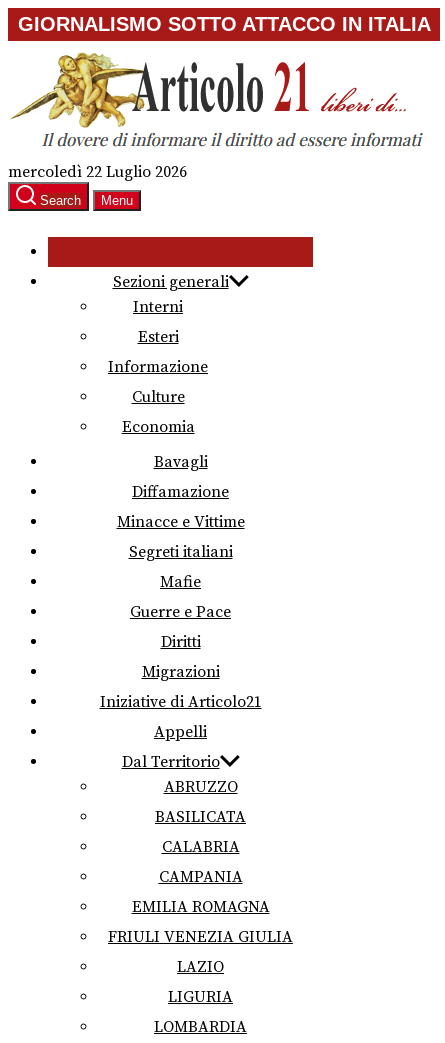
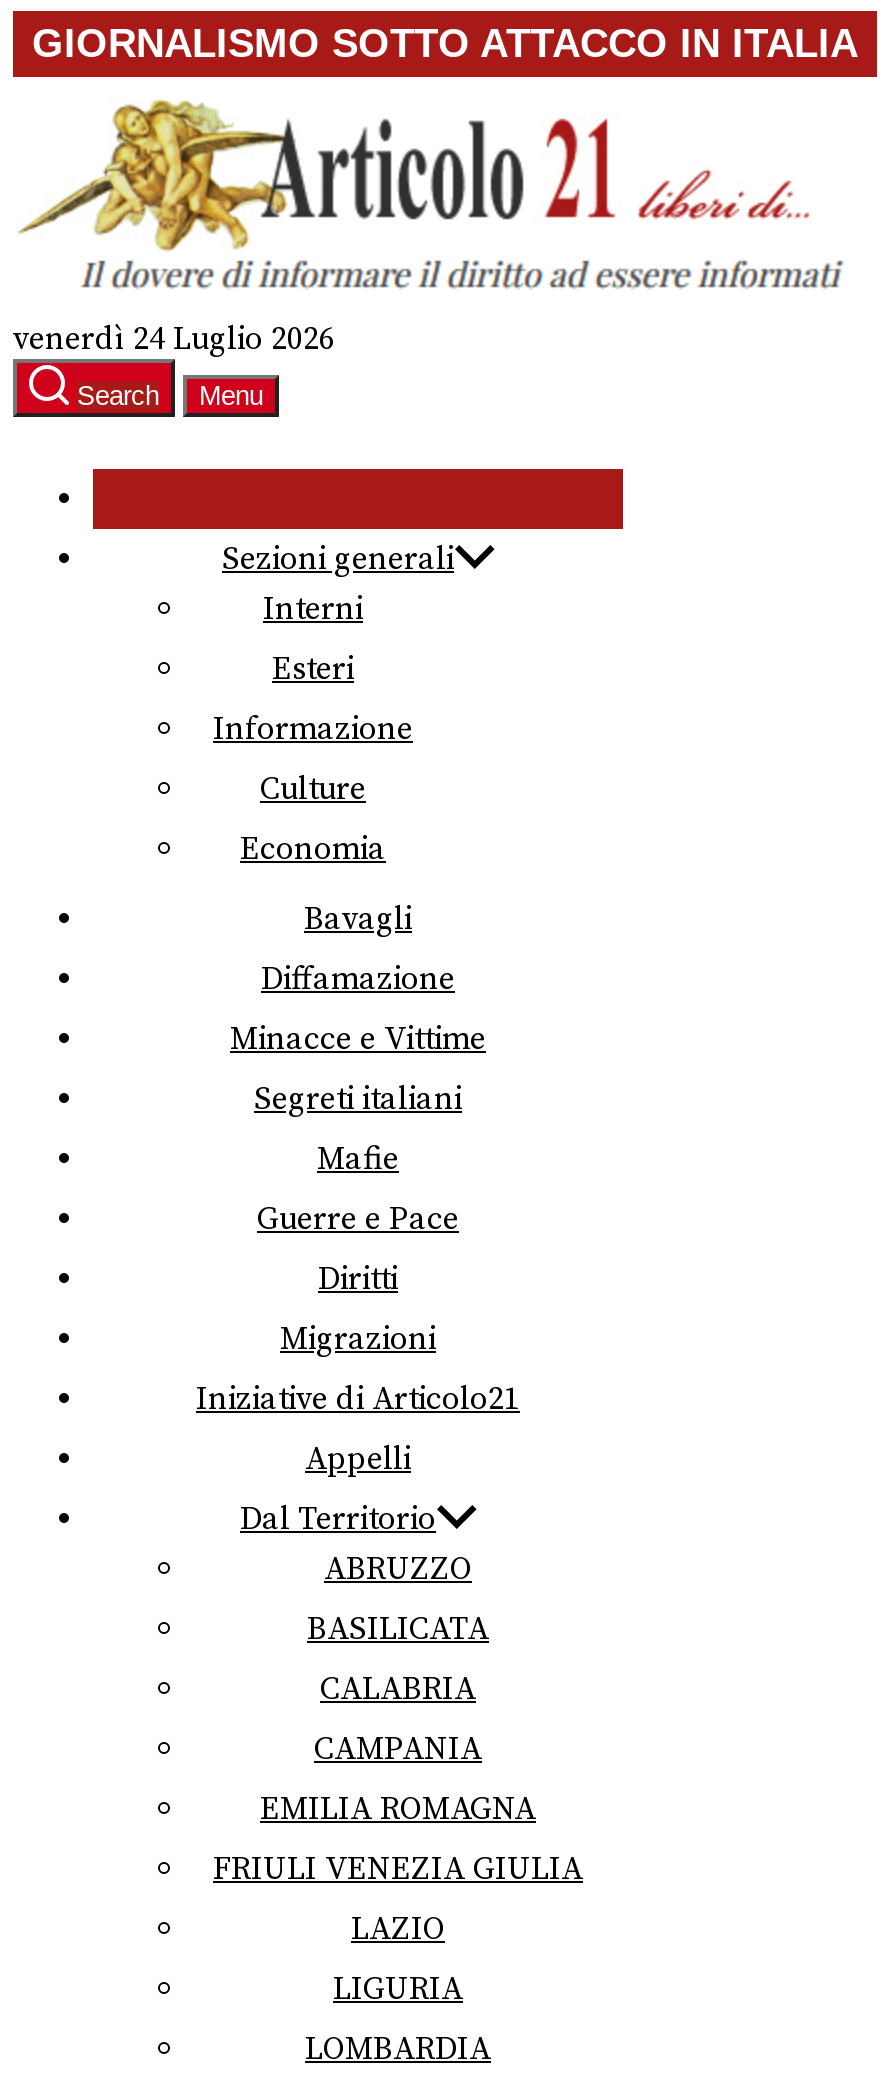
- mercoledì 22 Luglio 2026
+ venerdì 24 Luglio 2026
